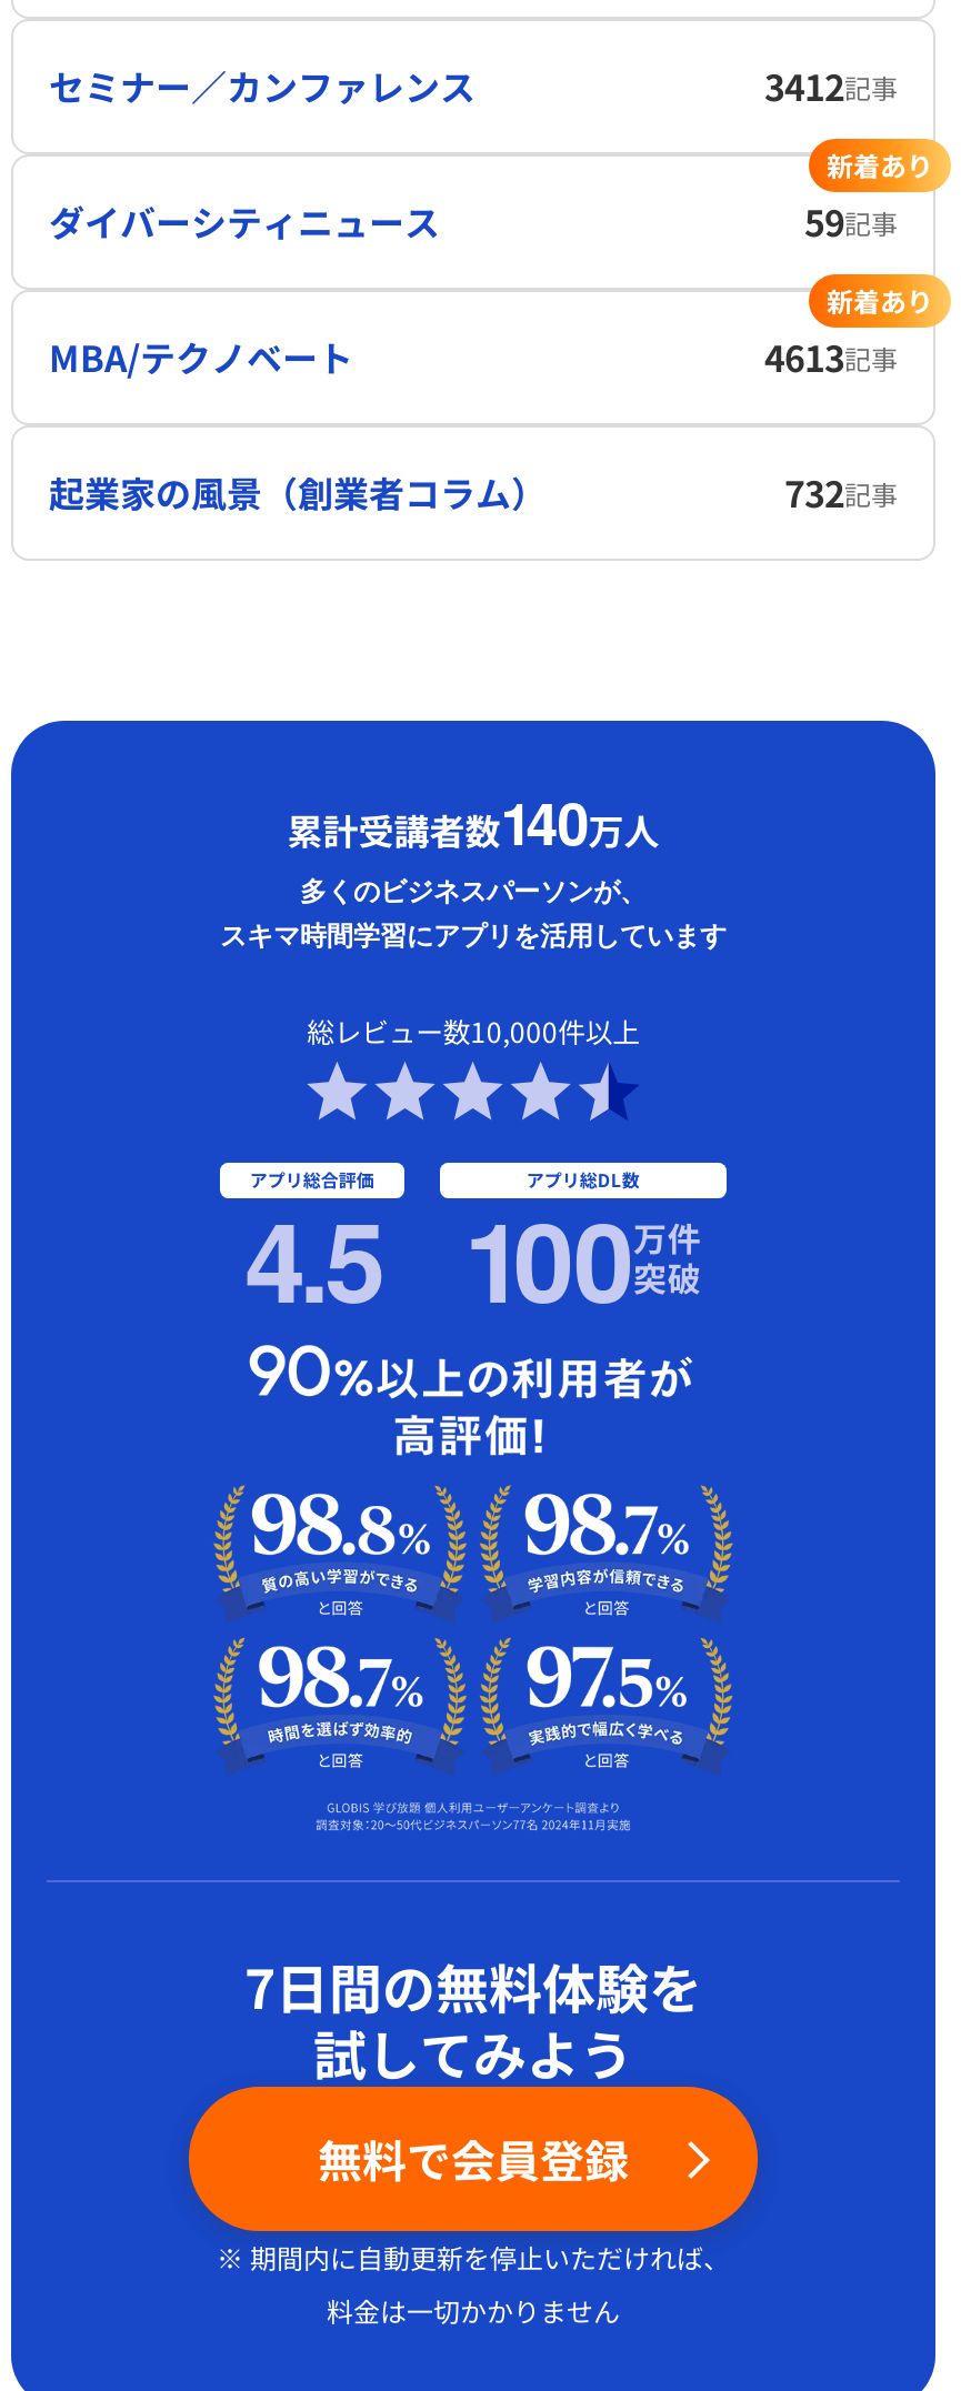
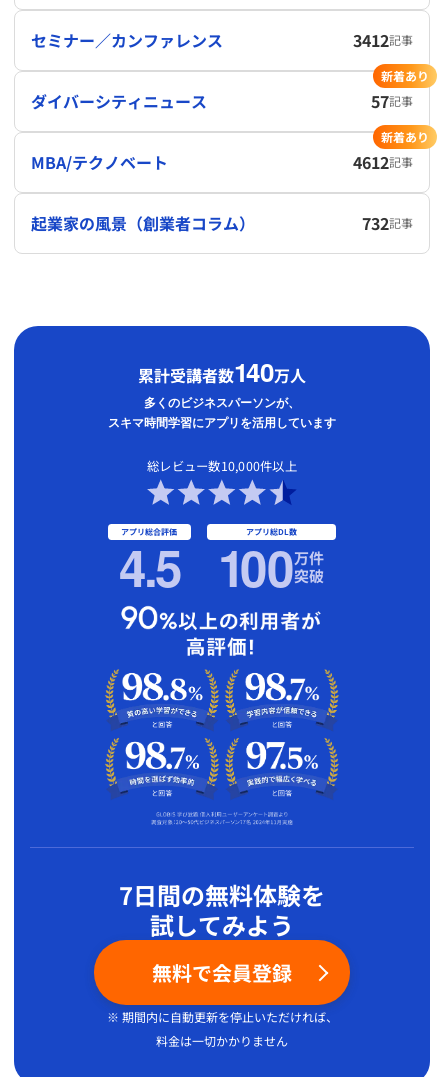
- 59記事
+ 57記事

- 4613記事
+ 4612記事
